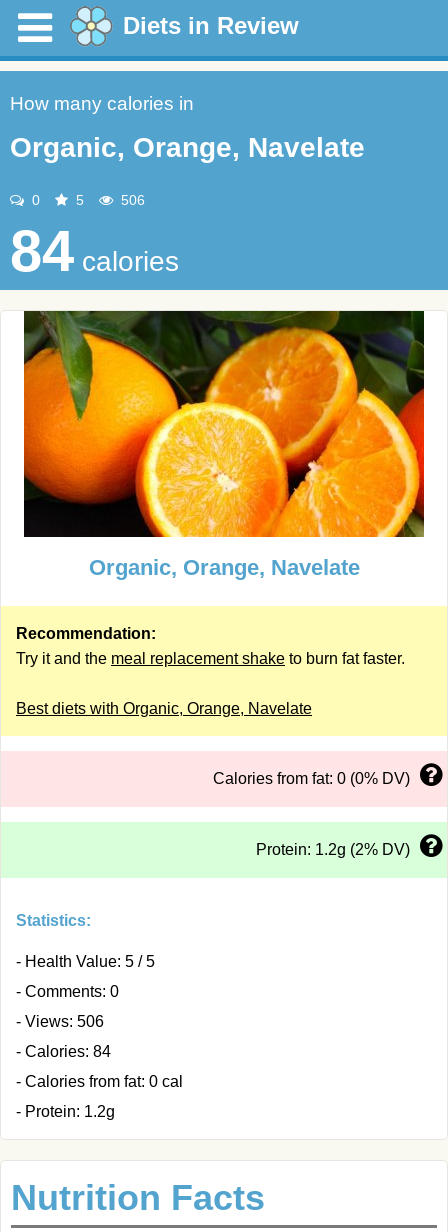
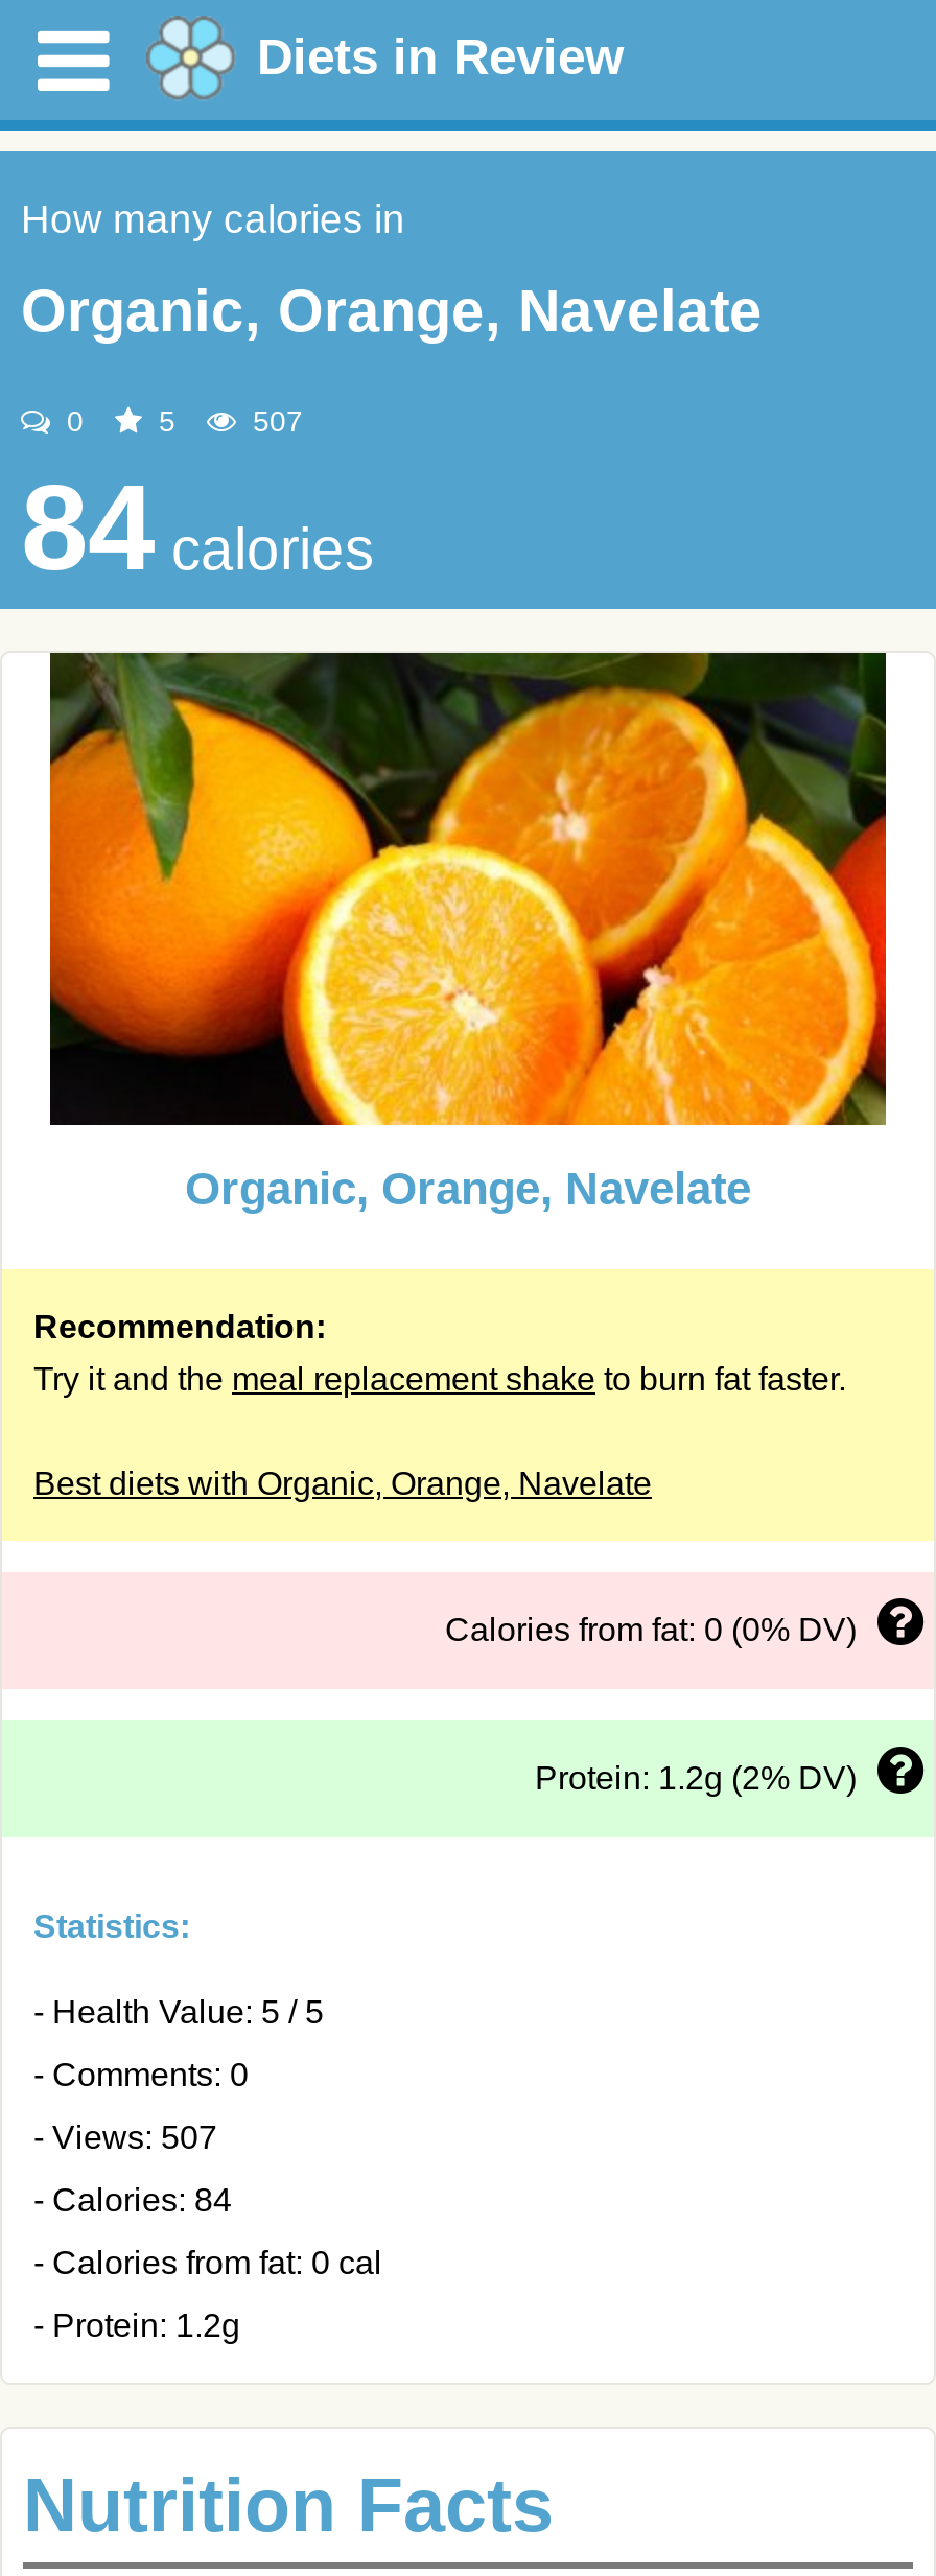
- 506
+ 507

- - Views: 506
+ - Views: 507
